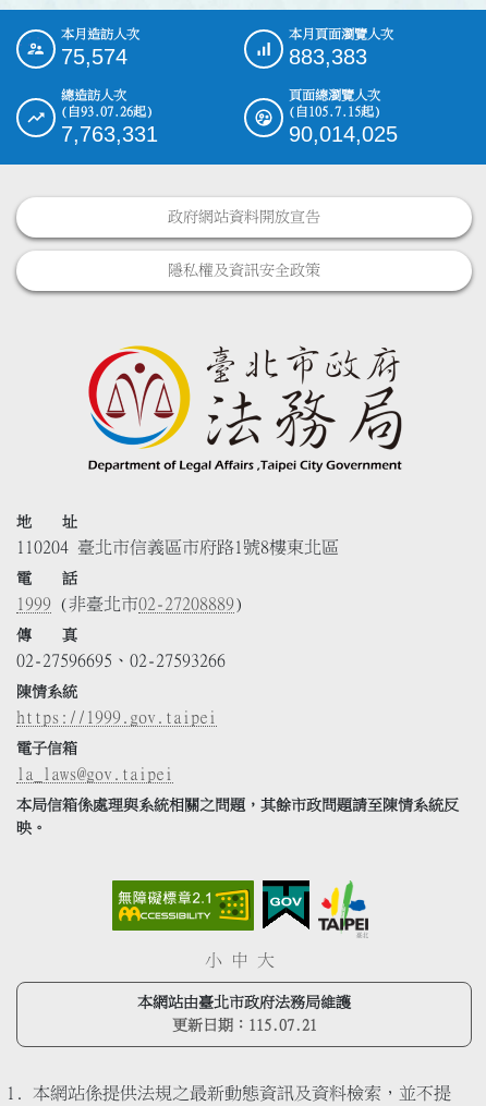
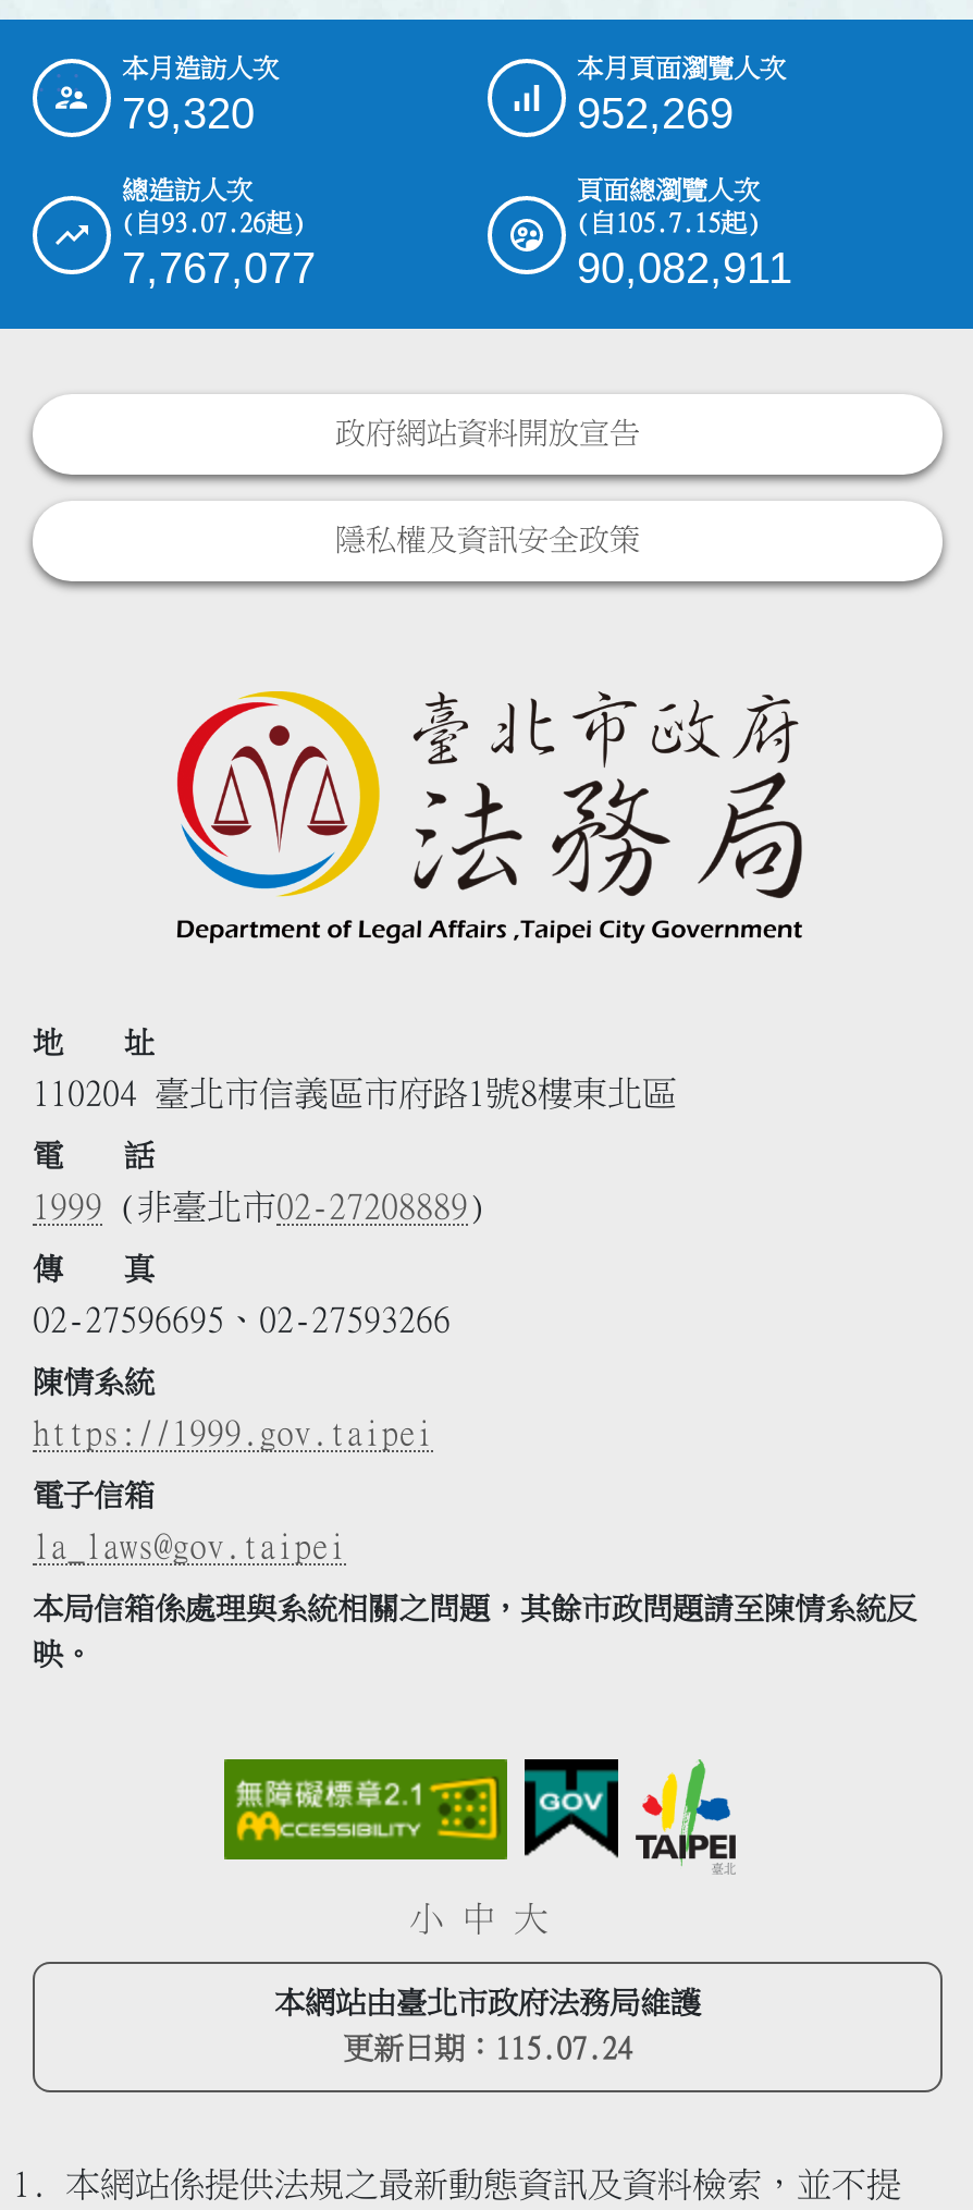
- 75,574
+ 79,320

- 883,383
+ 952,269

- 7,763,331
+ 7,767,077

- 90,014,025
+ 90,082,911

- 更新日期：115.07.21
+ 更新日期：115.07.24
